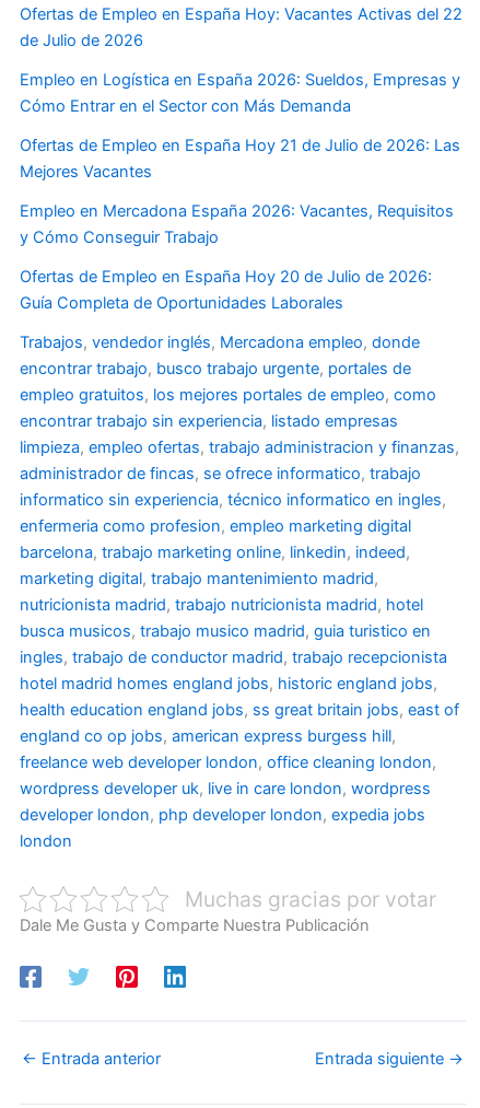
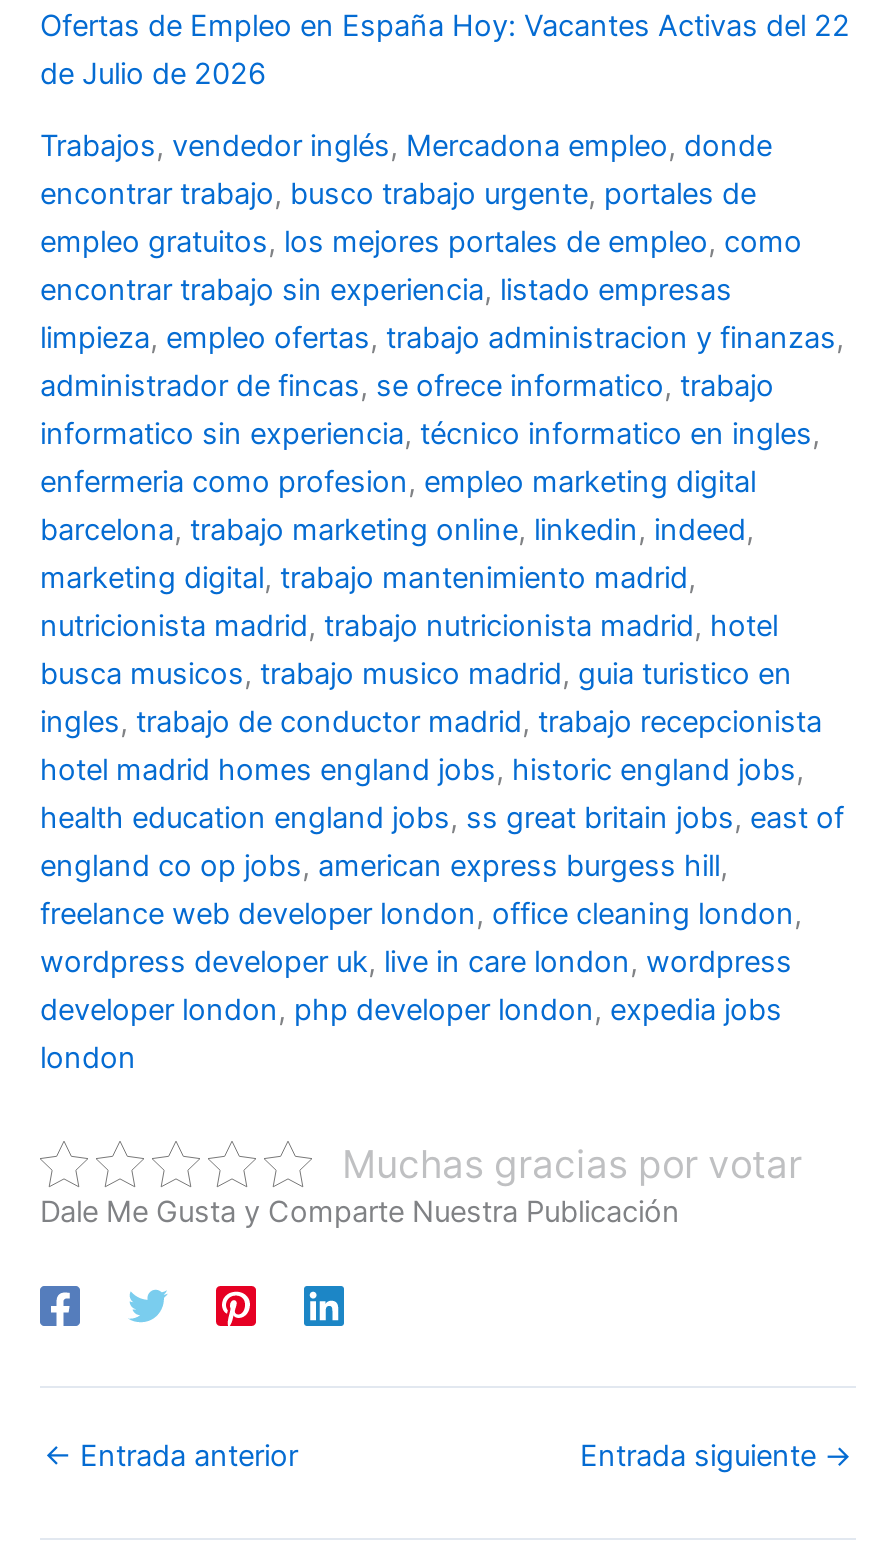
- Empleo en Logística en España 2026: Sueldos, Empresas y
- Cómo Entrar en el Sector con Más Demanda
- Ofertas de Empleo en España Hoy 21 de Julio de 2026: Las
- Mejores Vacantes
- Empleo en Mercadona España 2026: Vacantes, Requisitos
- y Cómo Conseguir Trabajo
- Ofertas de Empleo en España Hoy 20 de Julio de 2026:
- Guía Completa de Oportunidades Laborales
